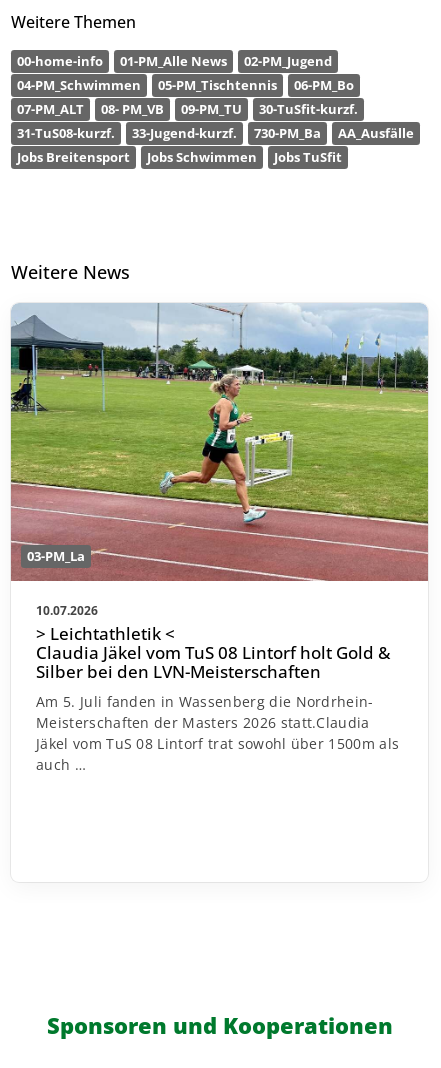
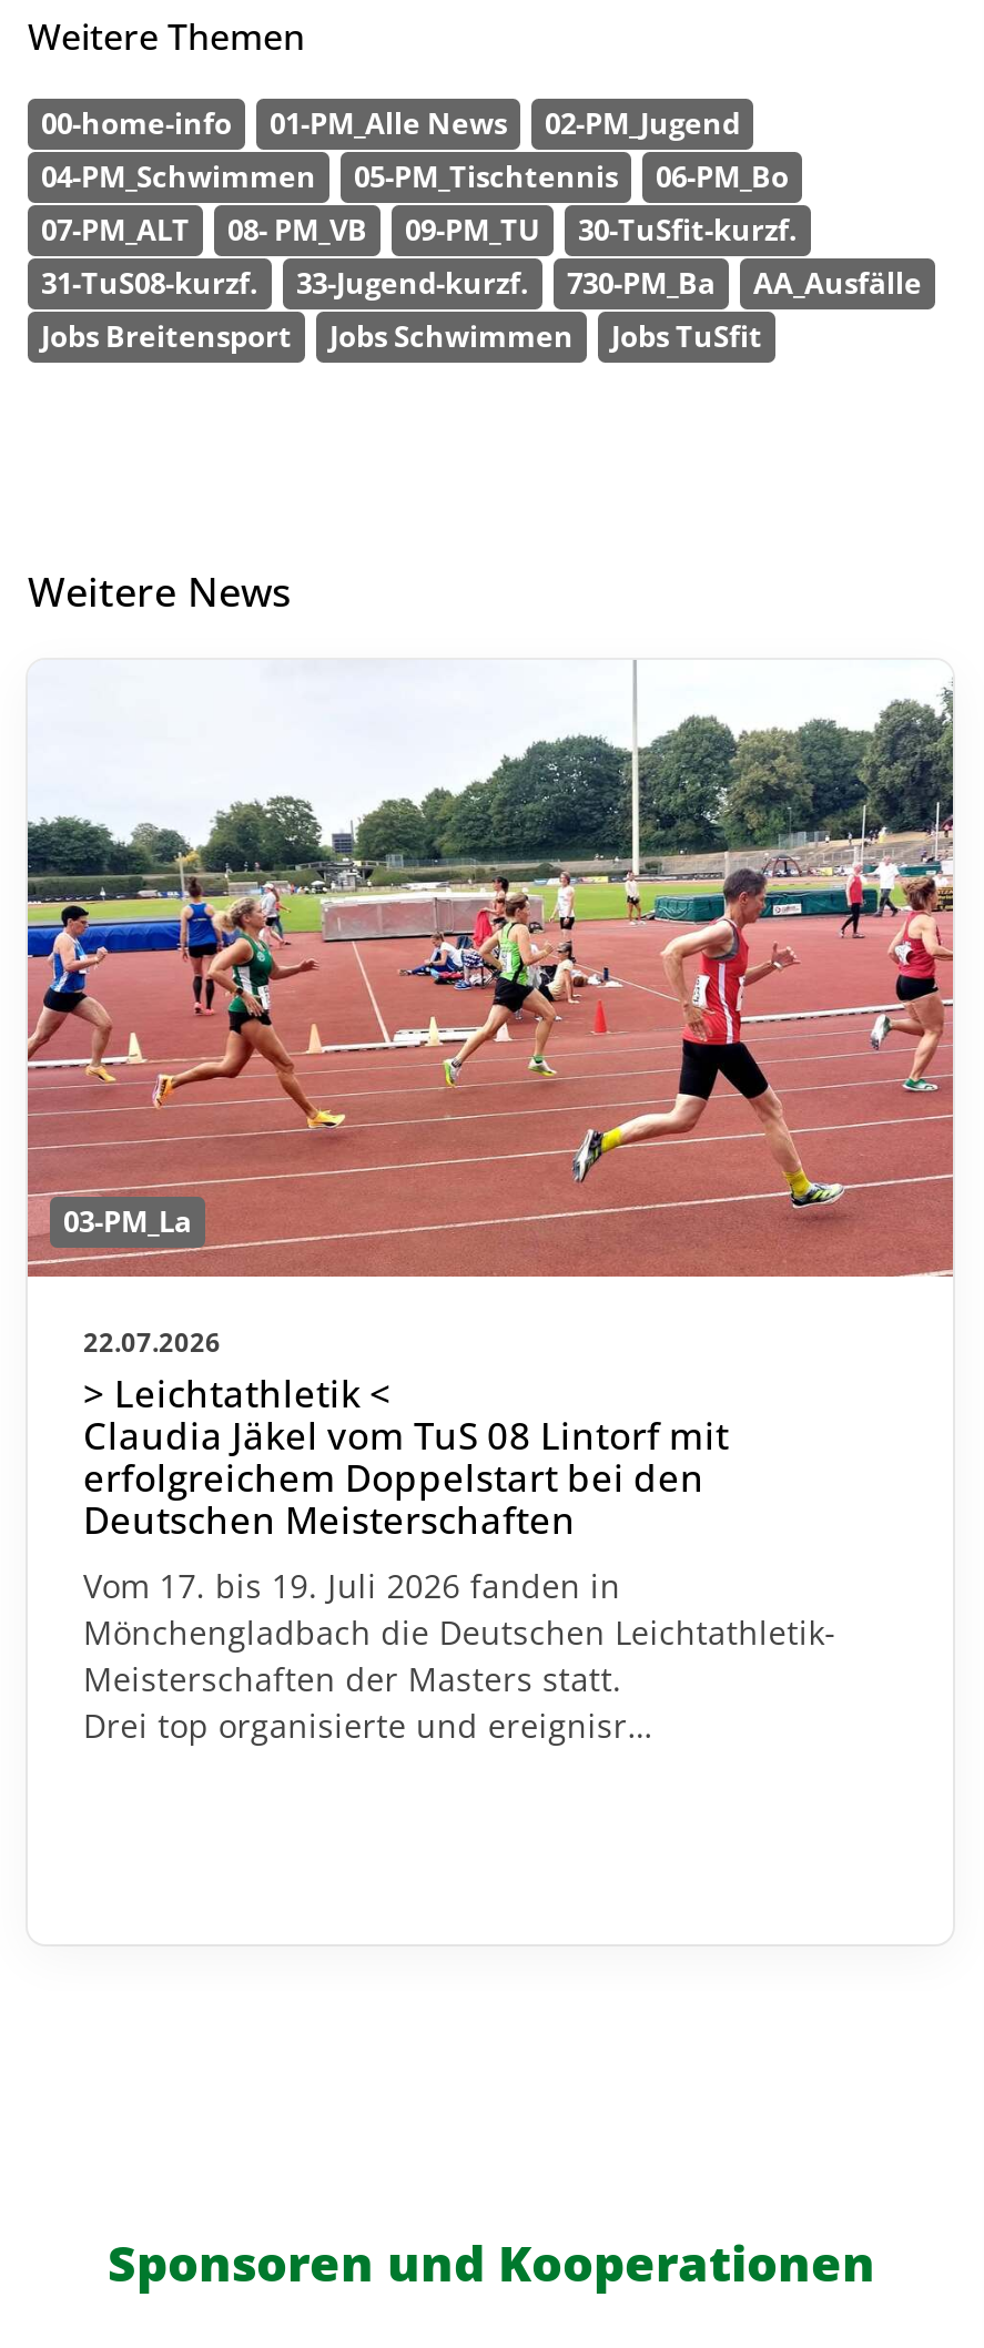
- [image]
- 10.07.2026
+ [image]
+ 22.07.2026

- Claudia Jäkel vom TuS 08 Lintorf holt Gold &
- Silber bei den LVN-Meisterschaften
- Am 5. Juli fanden in Wassenberg die Nordrhein-
- Meisterschaften der Masters 2026 statt.Claudia
- Jäkel vom TuS 08 Lintorf trat sowohl über 1500m als
- auch …
+ Claudia Jäkel vom TuS 08 Lintorf mit
+ erfolgreichem Doppelstart bei den
+ Deutschen Meisterschaften
+ Vom 17. bis 19. Juli 2026 fanden in
+ Mönchengladbach die Deutschen Leichtathletik-
+ Meisterschaften der Masters statt.
+ Drei top organisierte und ereignisr…
